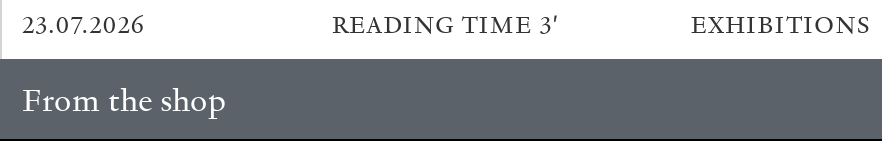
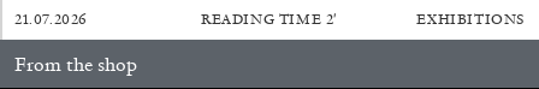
- 23.07.2026
- READING TIME 3′
+ 21.07.2026
+ READING TIME 2′
